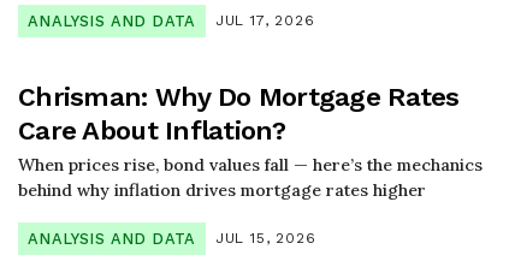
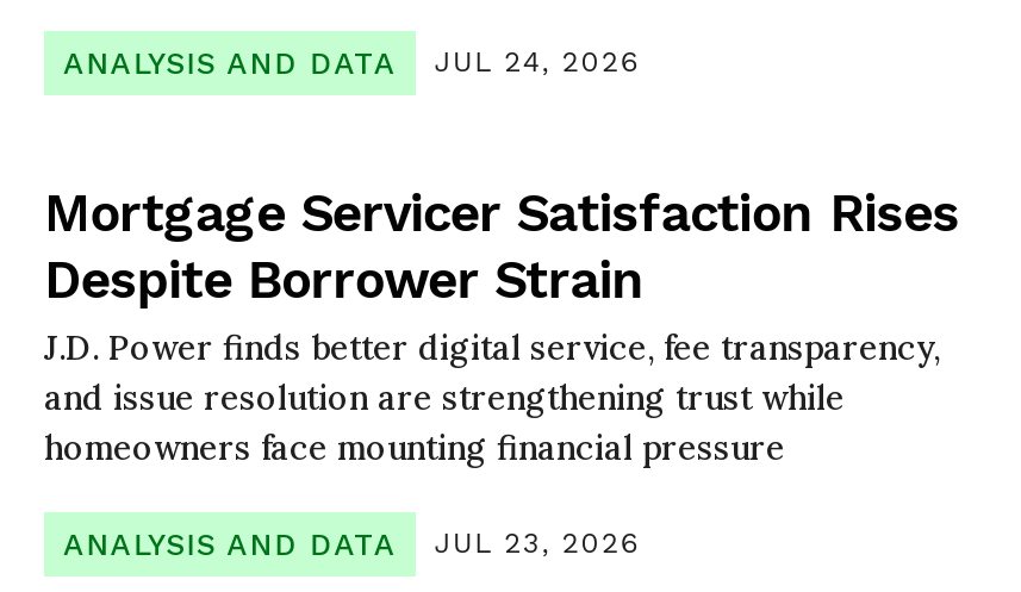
- ANALYSIS AND DATA JUL 17, 2026
+ ANALYSIS AND DATA JUL 24, 2026

- Chrisman: Why Do Mortgage Rates
- Care About Inflation?
- When prices rise, bond values fall — here’s the mechanics
- behind why inflation drives mortgage rates higher
+ Mortgage Servicer Satisfaction Rises
+ Despite Borrower Strain
+ J.D. Power finds better digital service, fee transparency,
+ and issue resolution are strengthening trust while
+ homeowners face mounting financial pressure

- ANALYSIS AND DATA JUL 15, 2026
+ ANALYSIS AND DATA JUL 23, 2026
